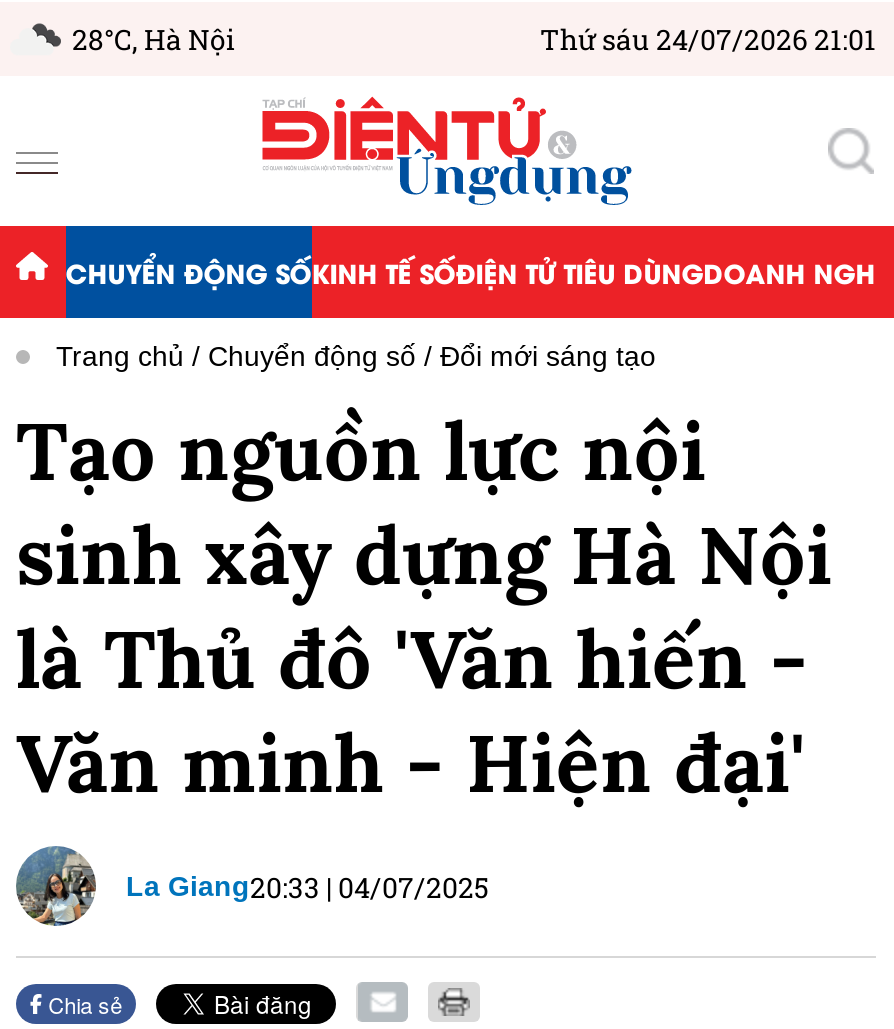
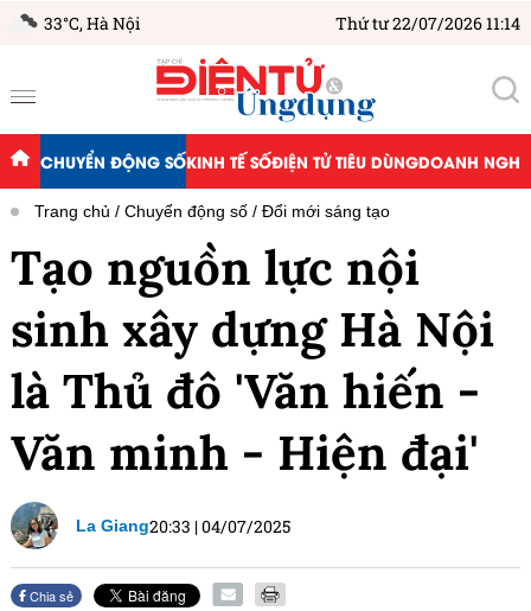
- 28°C, Hà Nội
+ 33°C, Hà Nội

- Thứ sáu 24/07/2026 21:01
+ Thứ tư 22/07/2026 11:14
